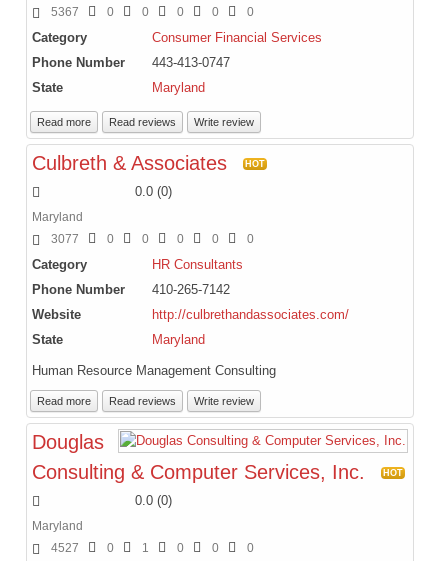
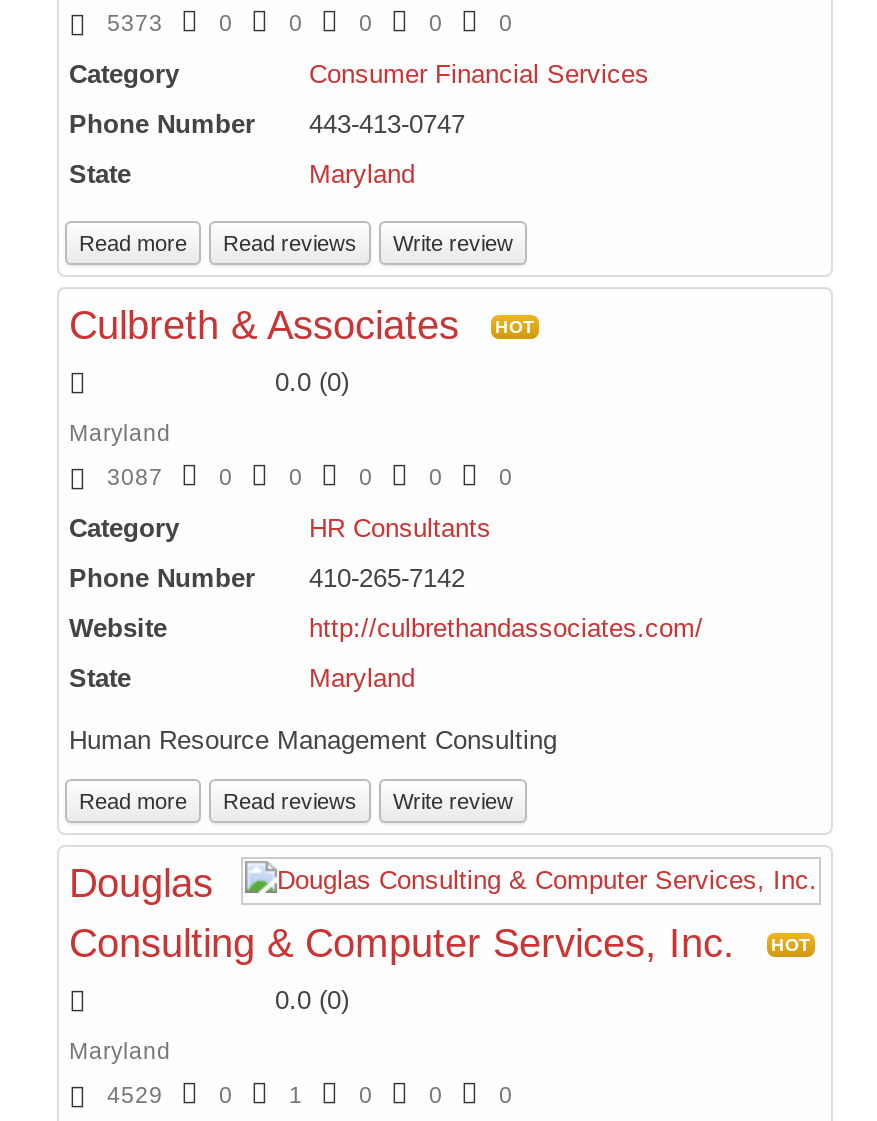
- 5367
+ 5373

- 3077
+ 3087

- 4527
+ 4529
